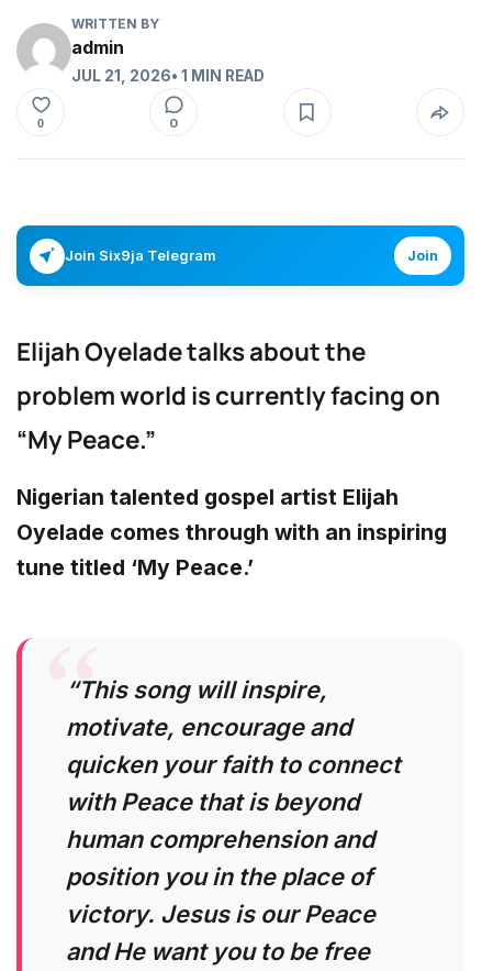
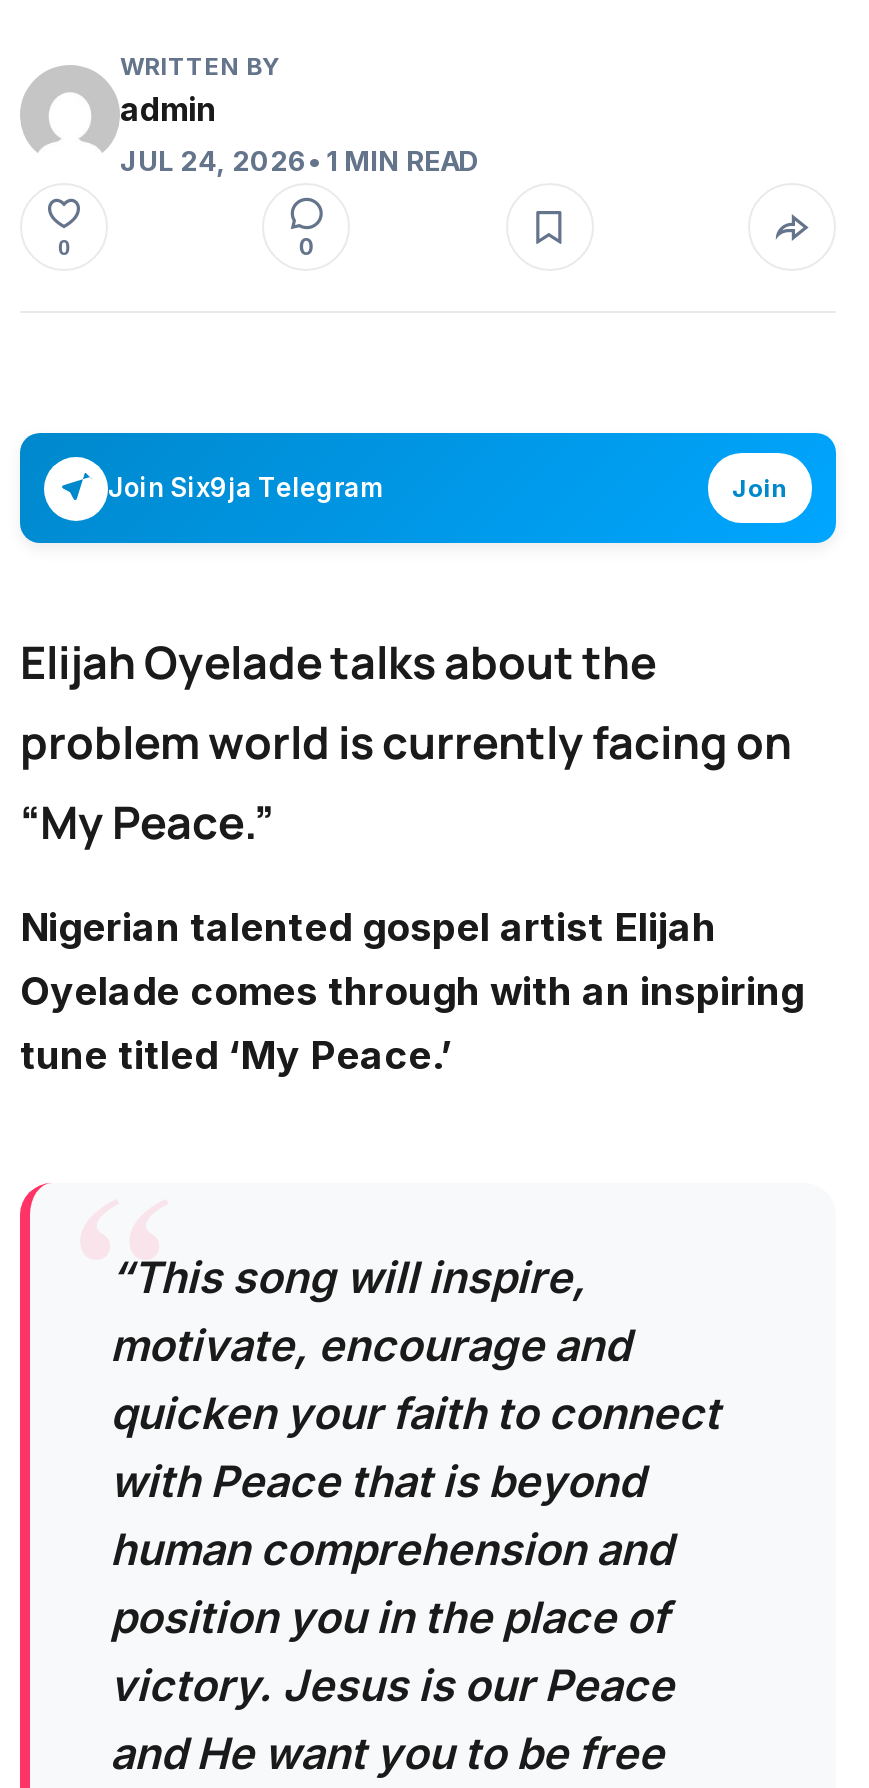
- JUL 21, 2026 • 1 MIN READ
+ JUL 24, 2026 • 1 MIN READ
